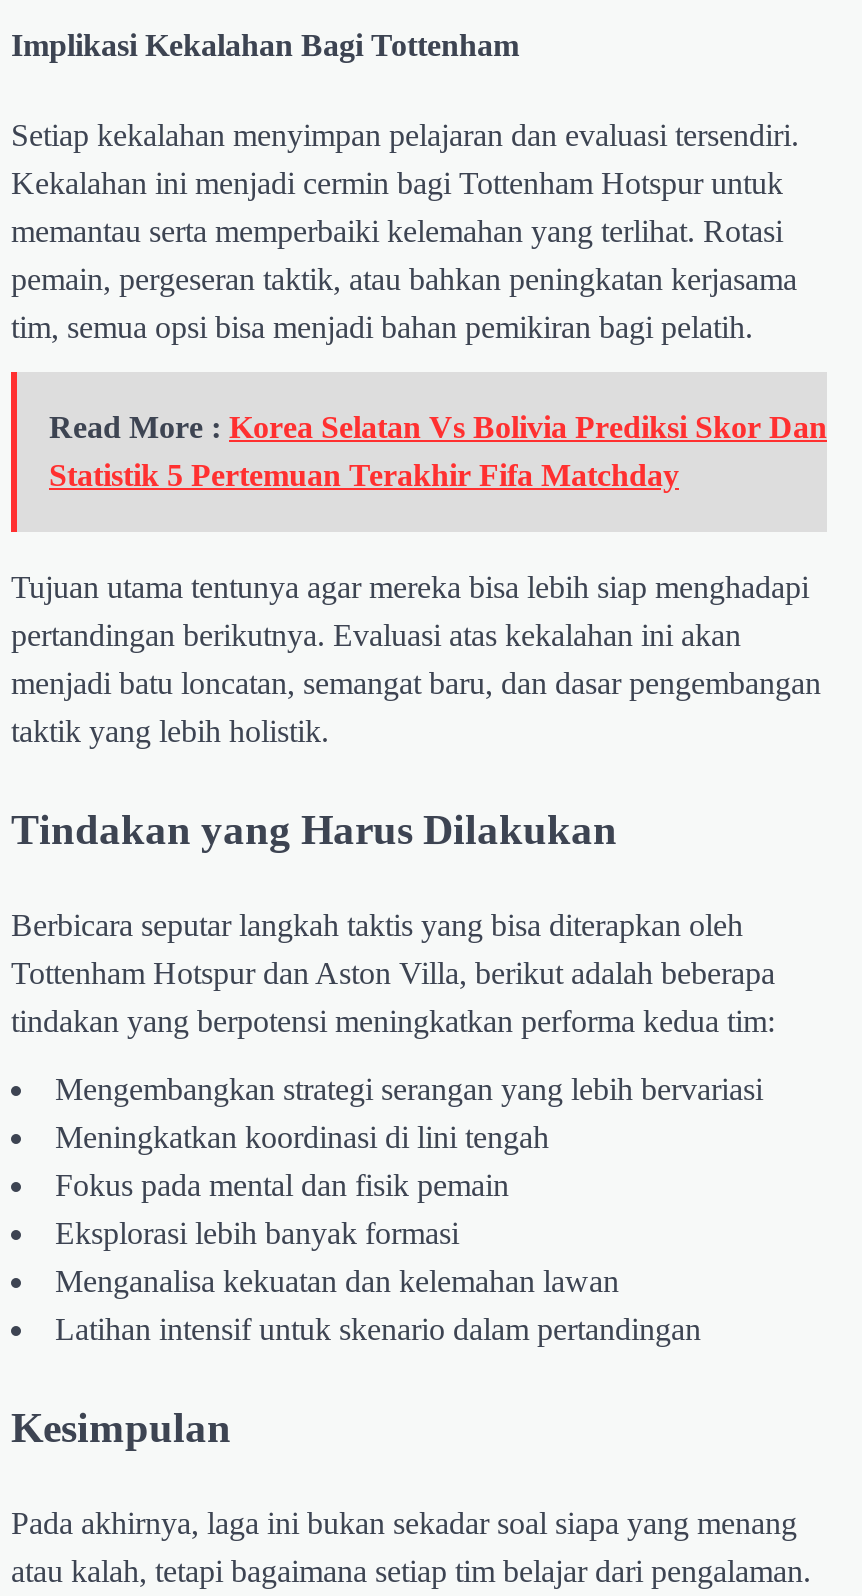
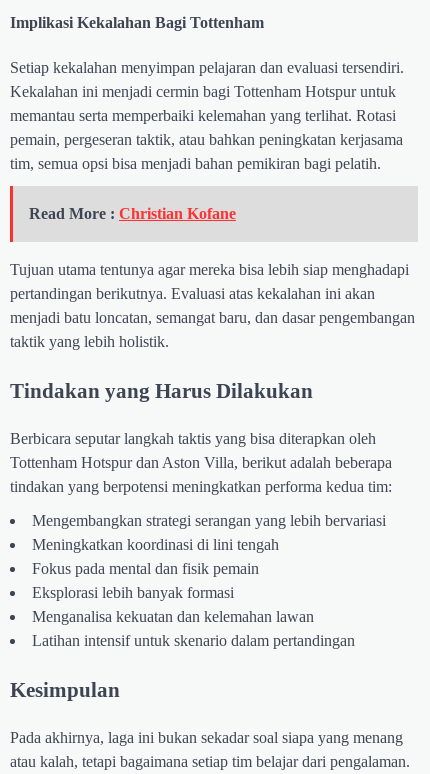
- Read More : Korea Selatan Vs Bolivia Prediksi Skor Dan
- Statistik 5 Pertemuan Terakhir Fifa Matchday
+ Read More : Christian Kofane
